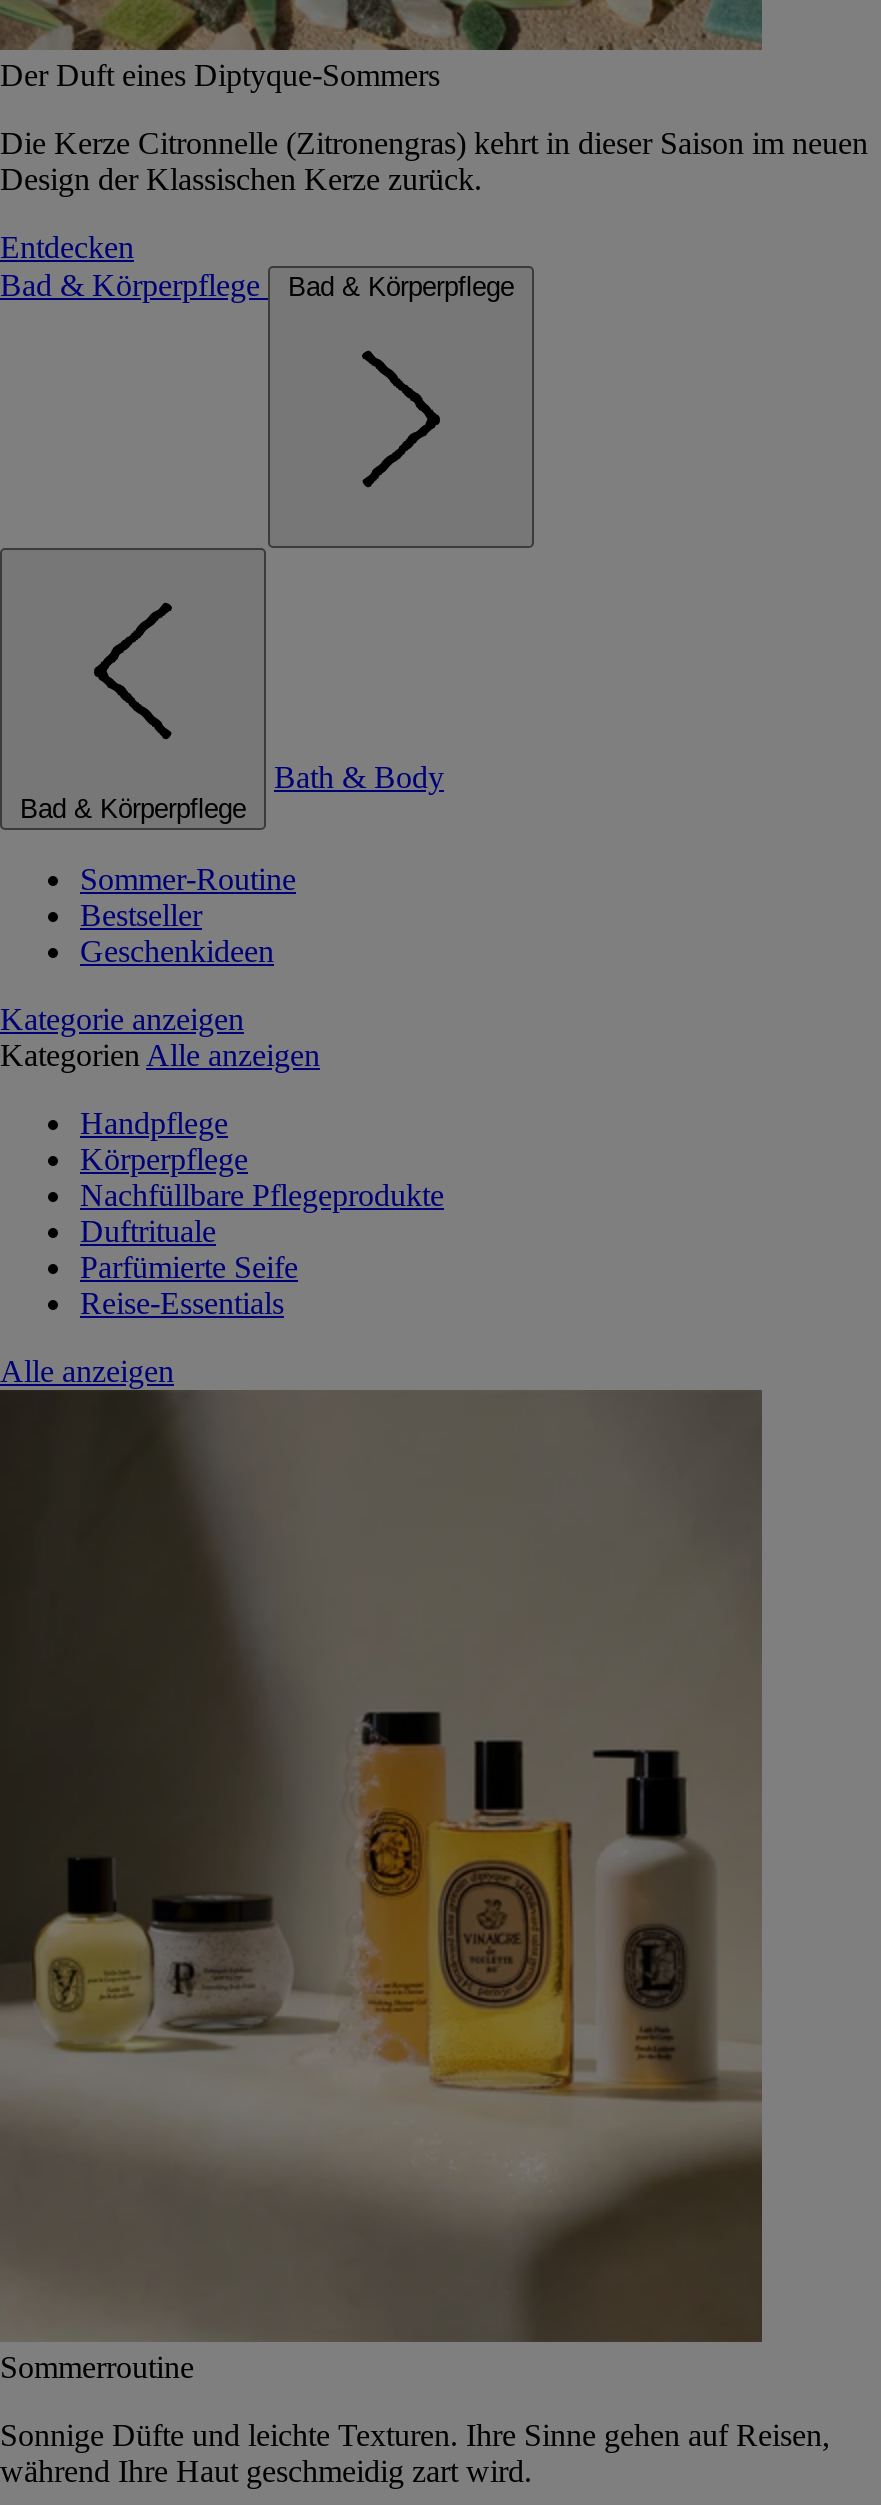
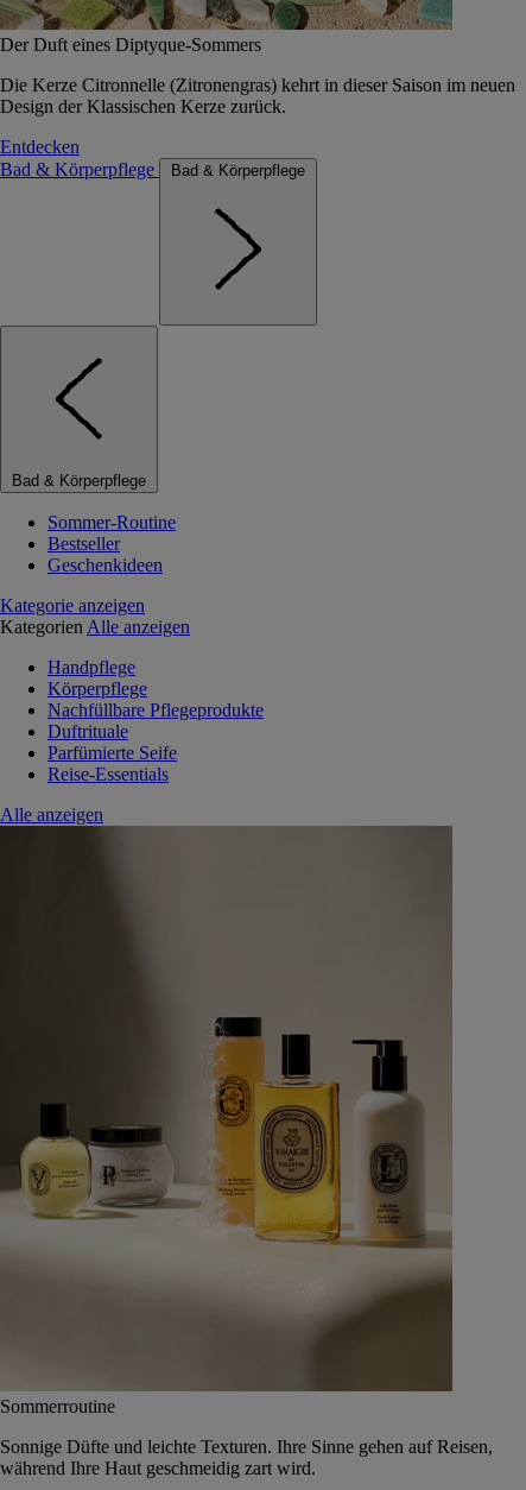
- Bath & Body
